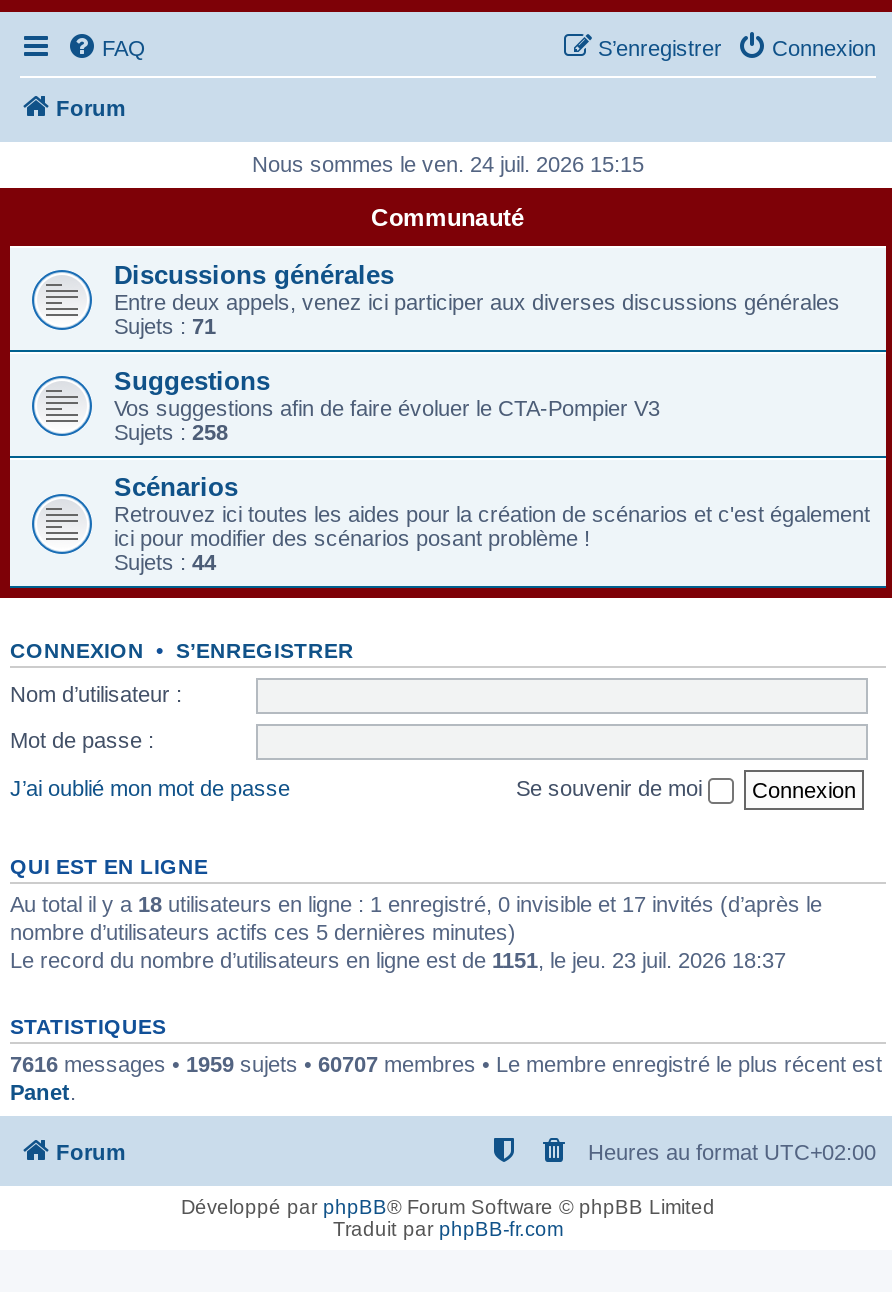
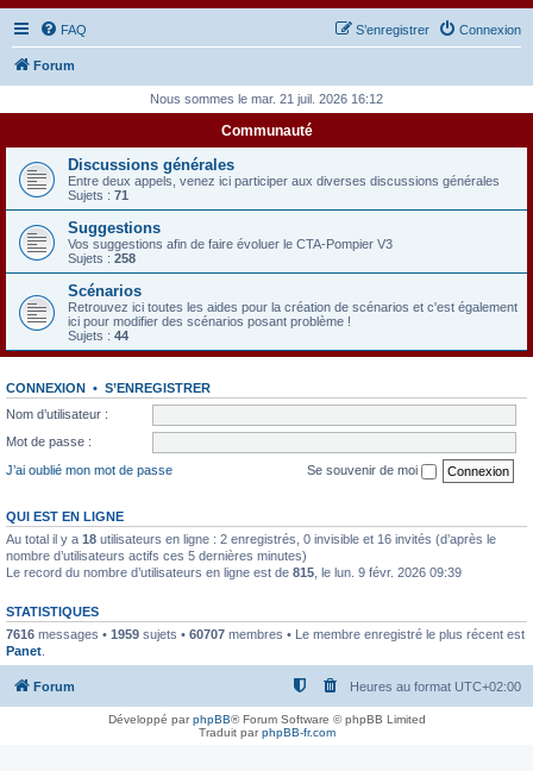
- Nous sommes le ven. 24 juil. 2026 15:15
+ Nous sommes le mar. 21 juil. 2026 16:12

- Au total il y a 18 utilisateurs en ligne : 1 enregistré, 0 invisible et 17 invités (d’après le
+ Au total il y a 18 utilisateurs en ligne : 2 enregistrés, 0 invisible et 16 invités (d’après le

- Le record du nombre d’utilisateurs en ligne est de 1151, le jeu. 23 juil. 2026 18:37
+ Le record du nombre d’utilisateurs en ligne est de 815, le lun. 9 févr. 2026 09:39
